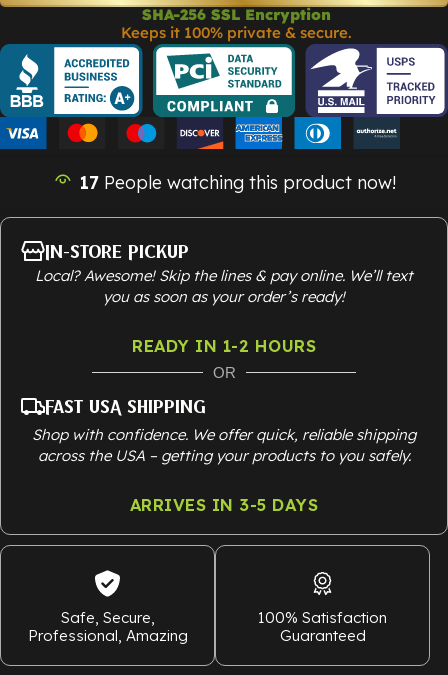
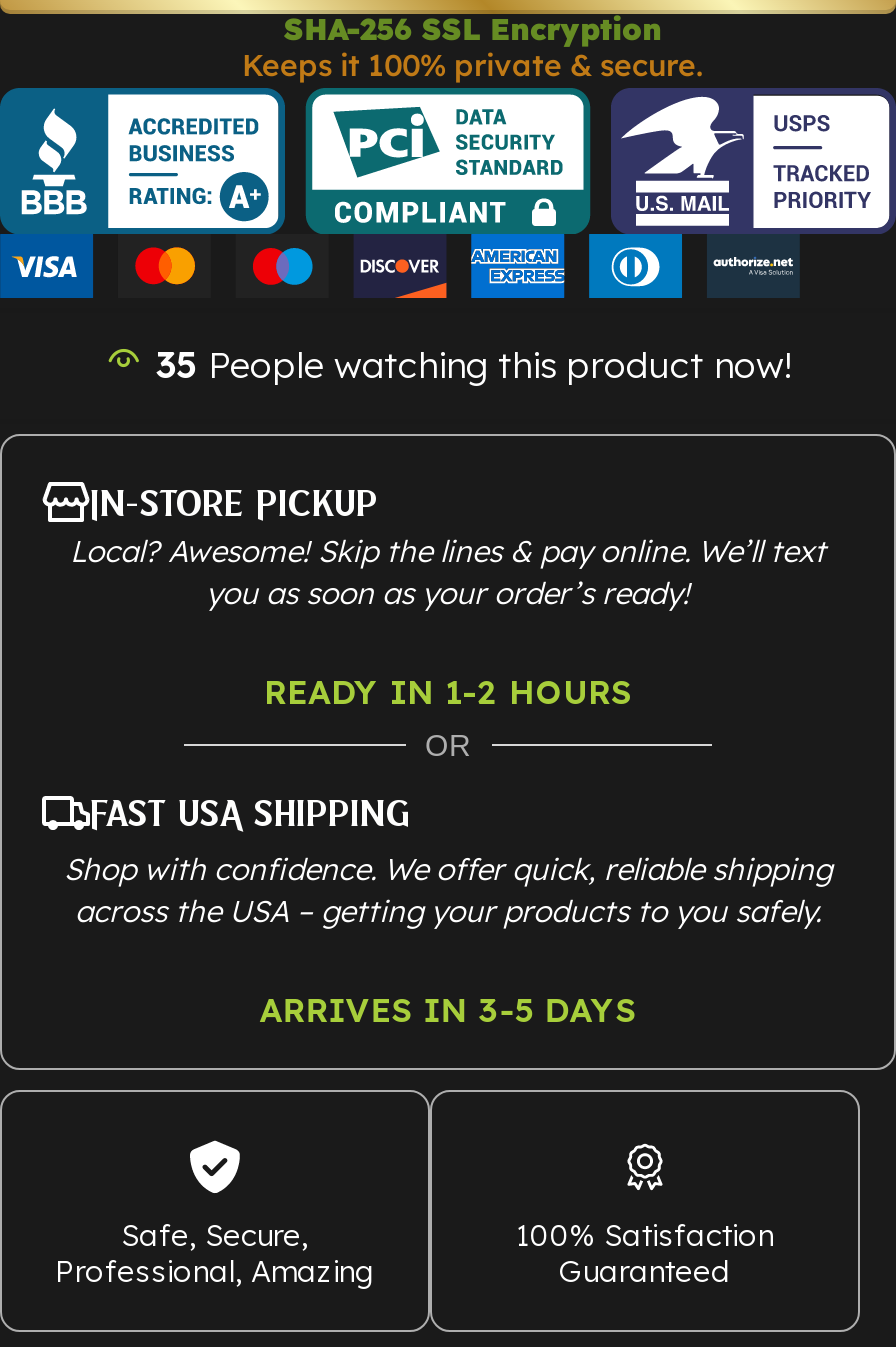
- 17 People watching this product now!
+ 35 People watching this product now!
